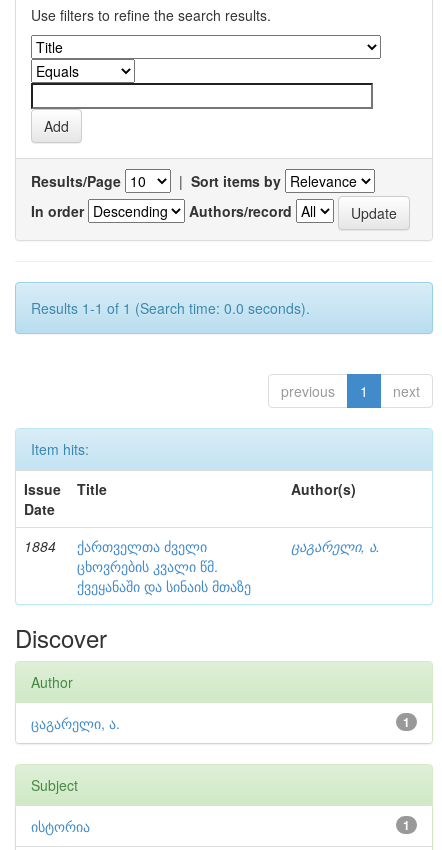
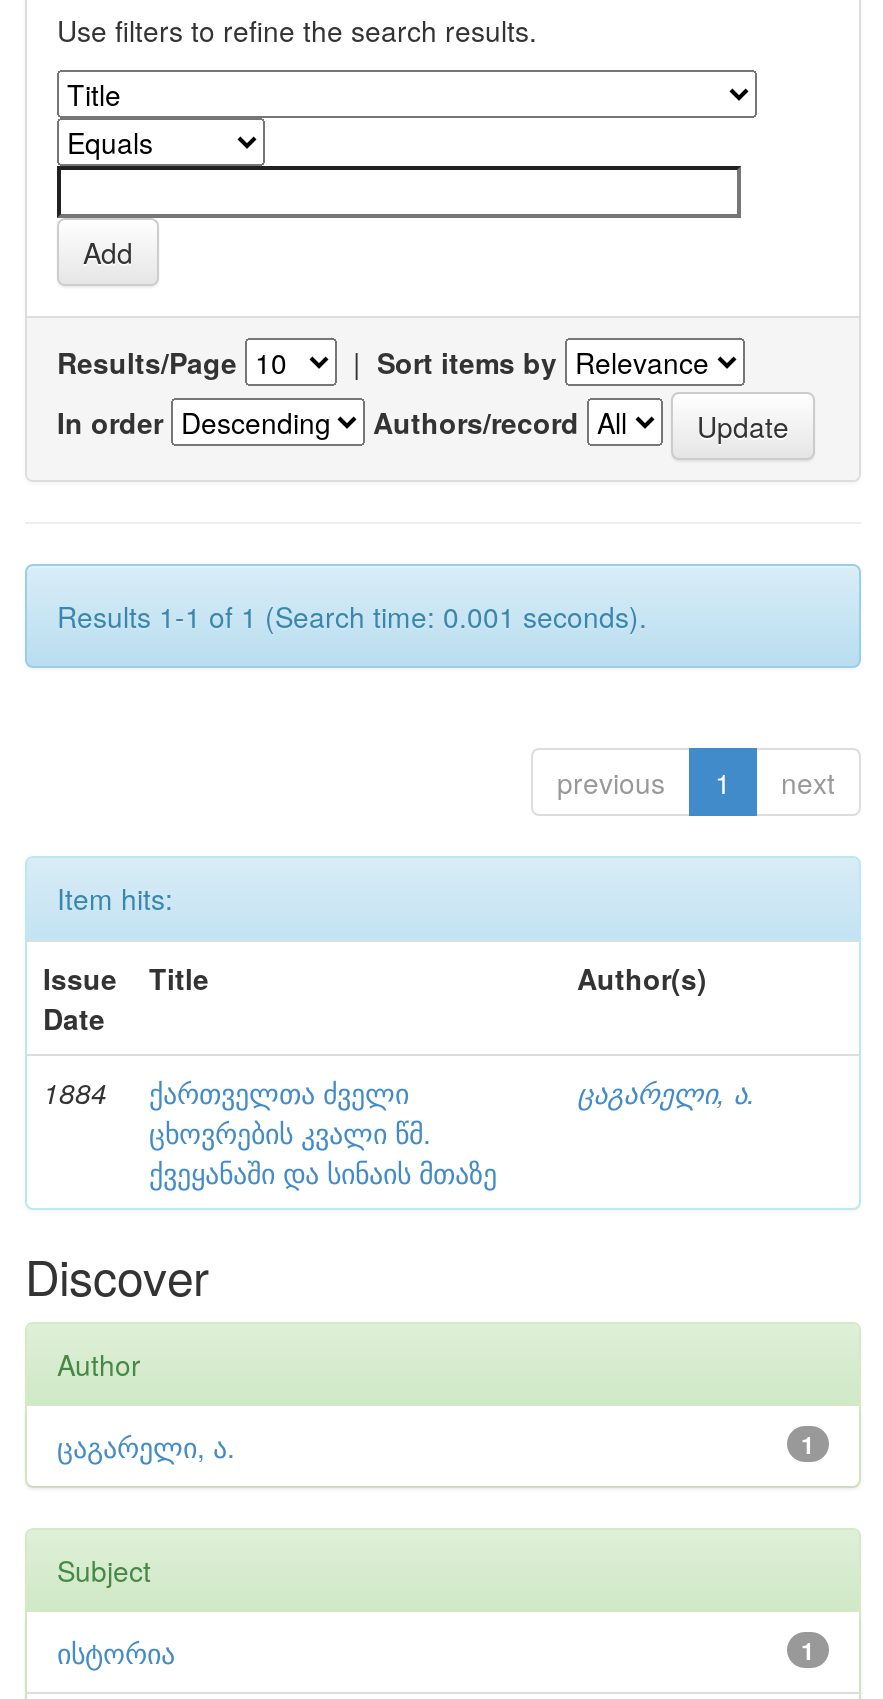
- Results 1-1 of 1 (Search time: 0.0 seconds).
+ Results 1-1 of 1 (Search time: 0.001 seconds).
